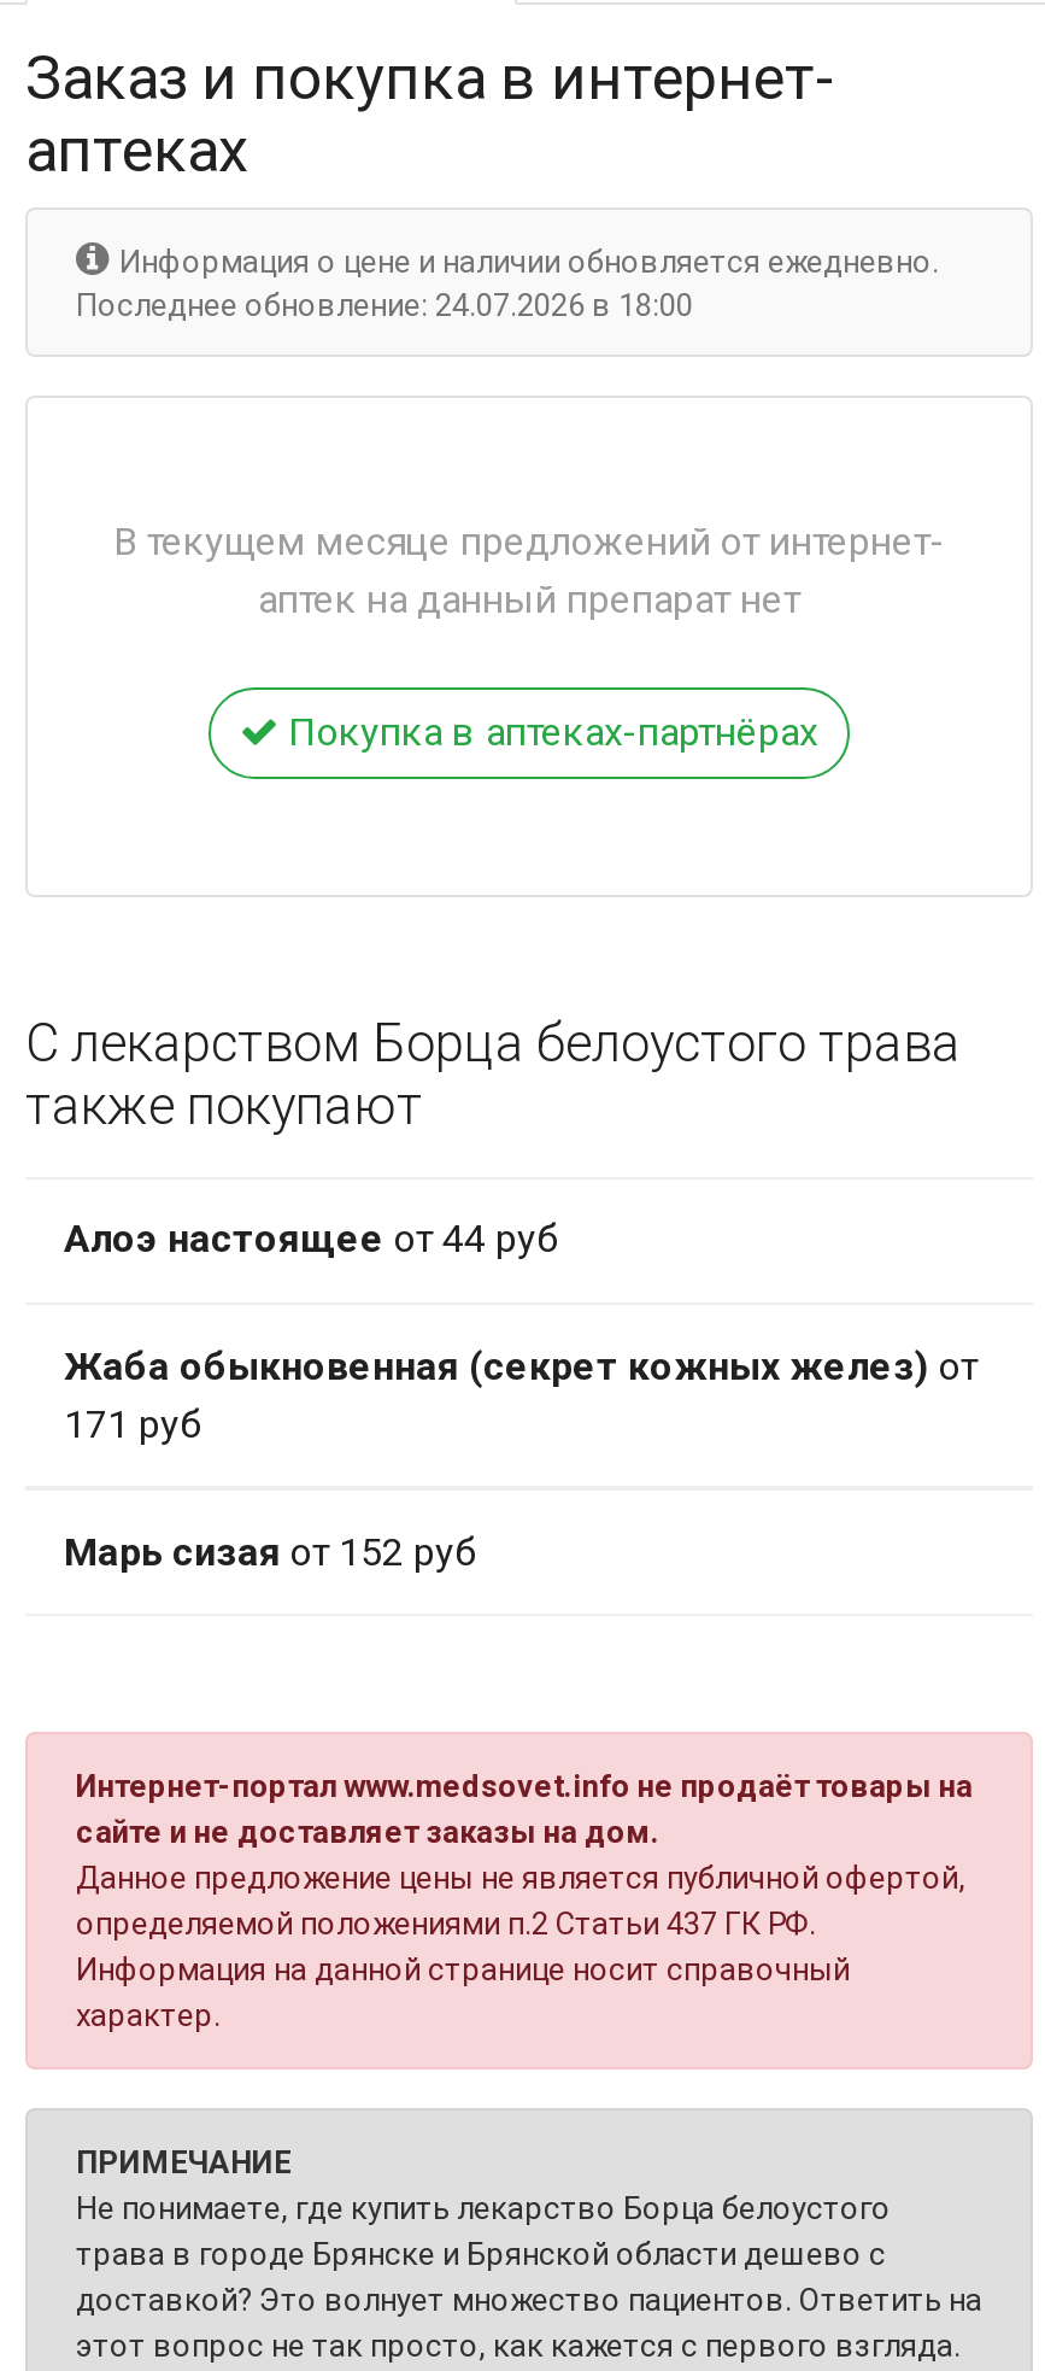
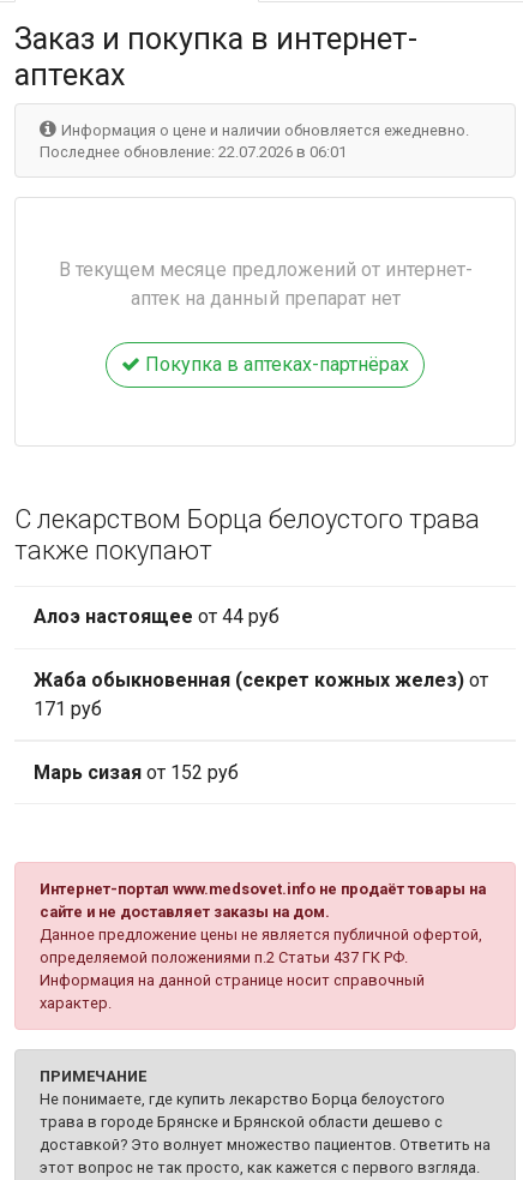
- Последнее обновление: 24.07.2026 в 18:00
+ Последнее обновление: 22.07.2026 в 06:01
